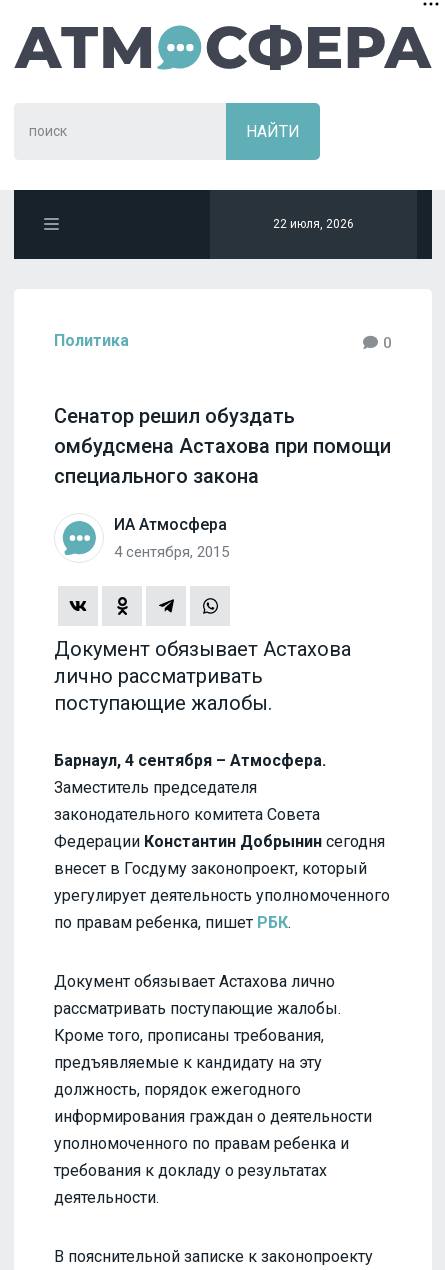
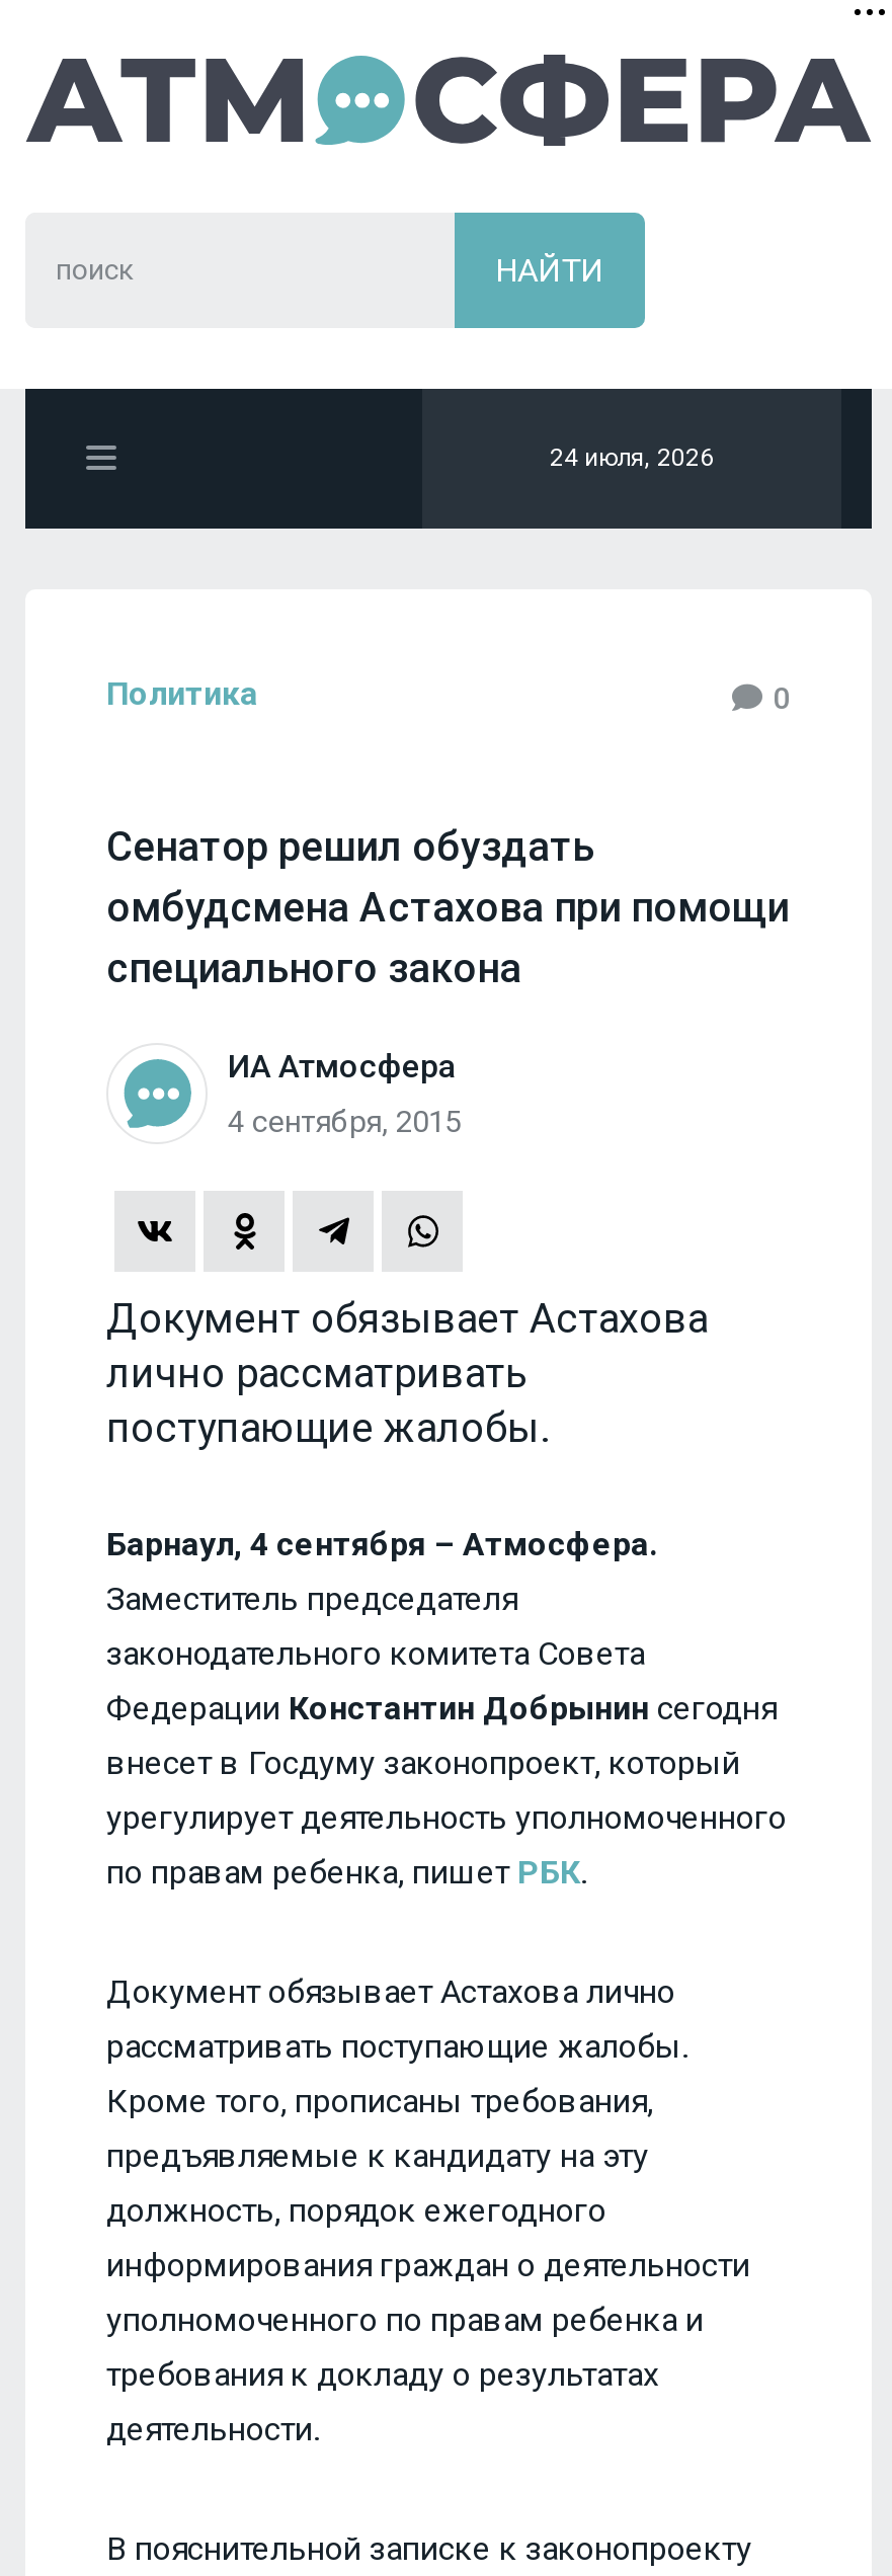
- 22 июля, 2026
+ 24 июля, 2026
